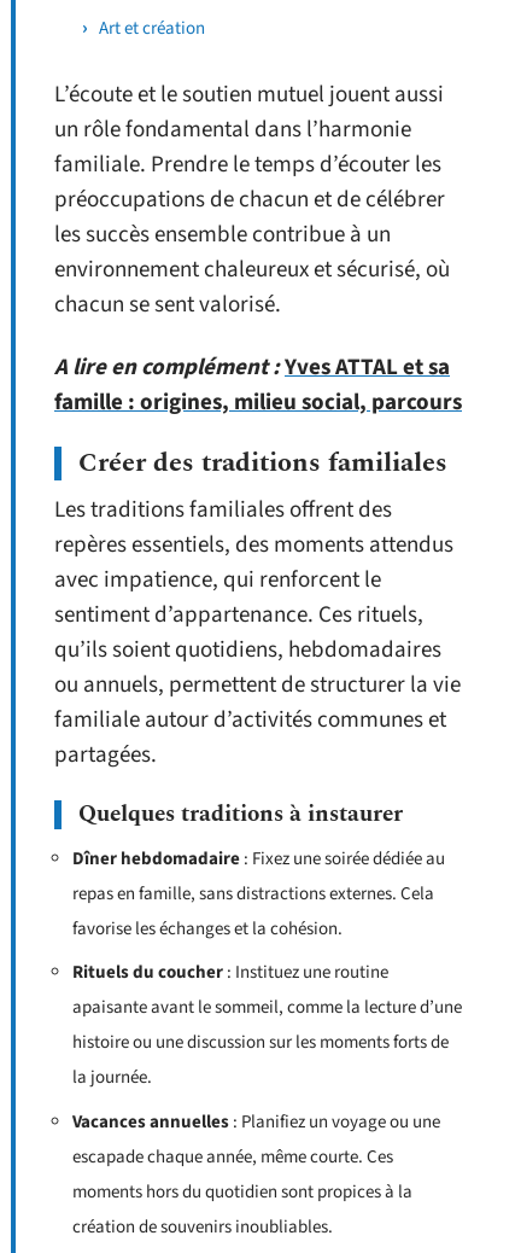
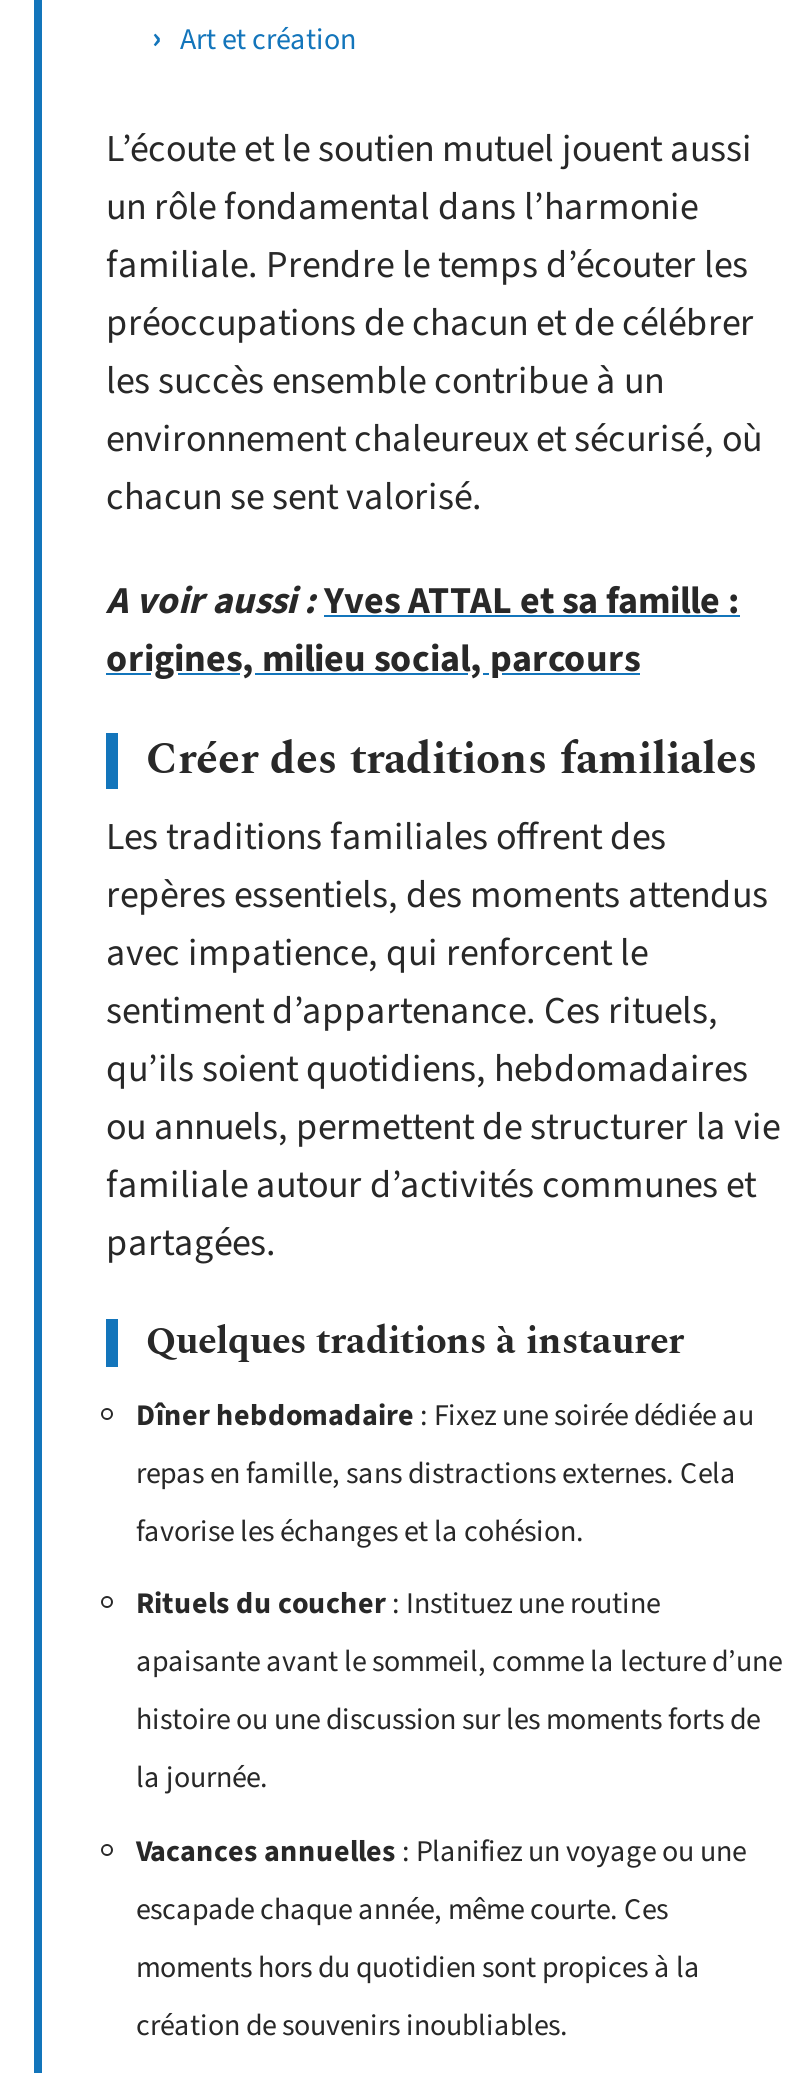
- A lire en complément : Yves ATTAL et sa
- famille : origines, milieu social, parcours
+ A voir aussi : Yves ATTAL et sa famille :
+ origines, milieu social, parcours
